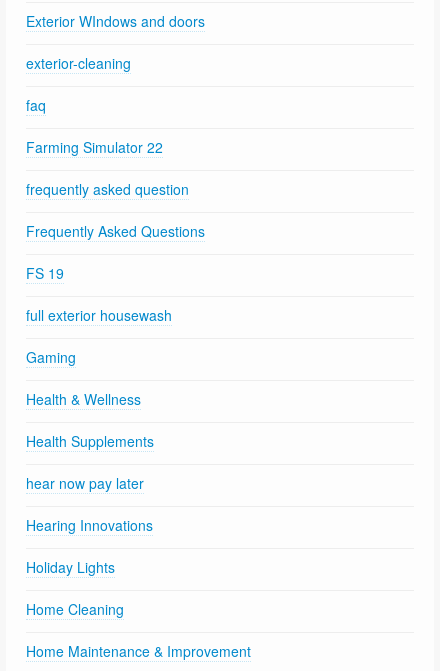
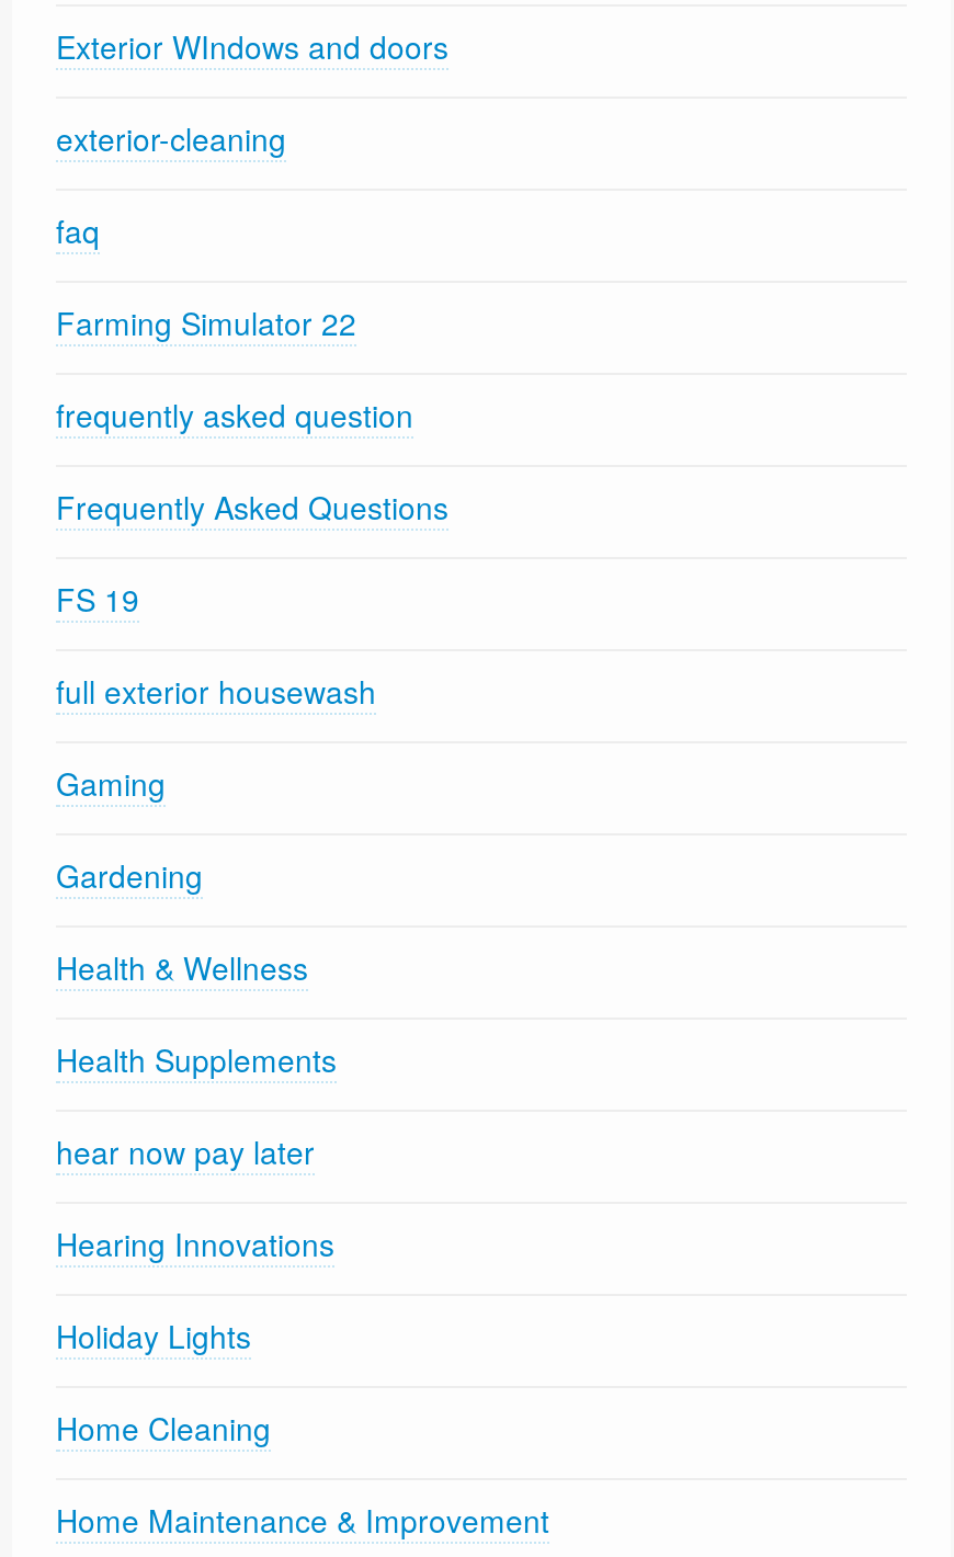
+ Gardening
